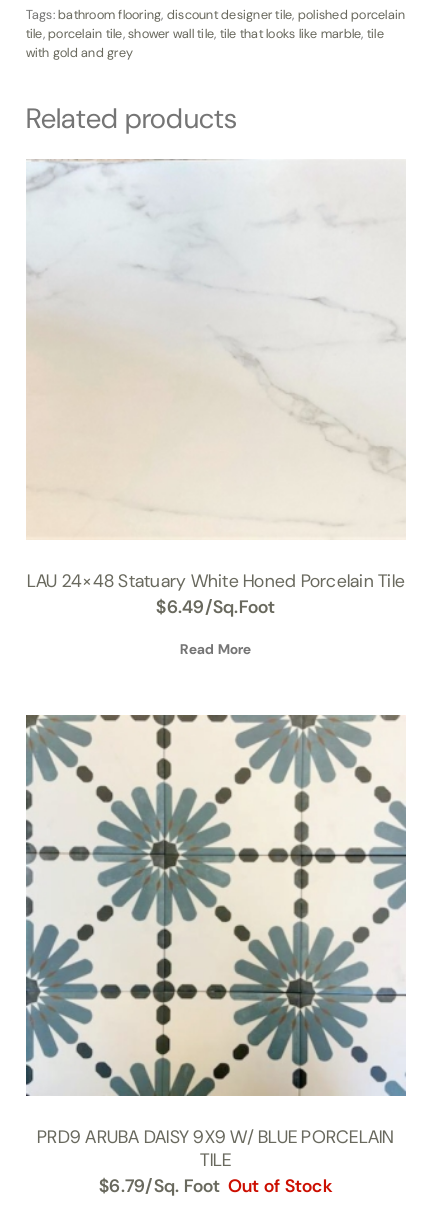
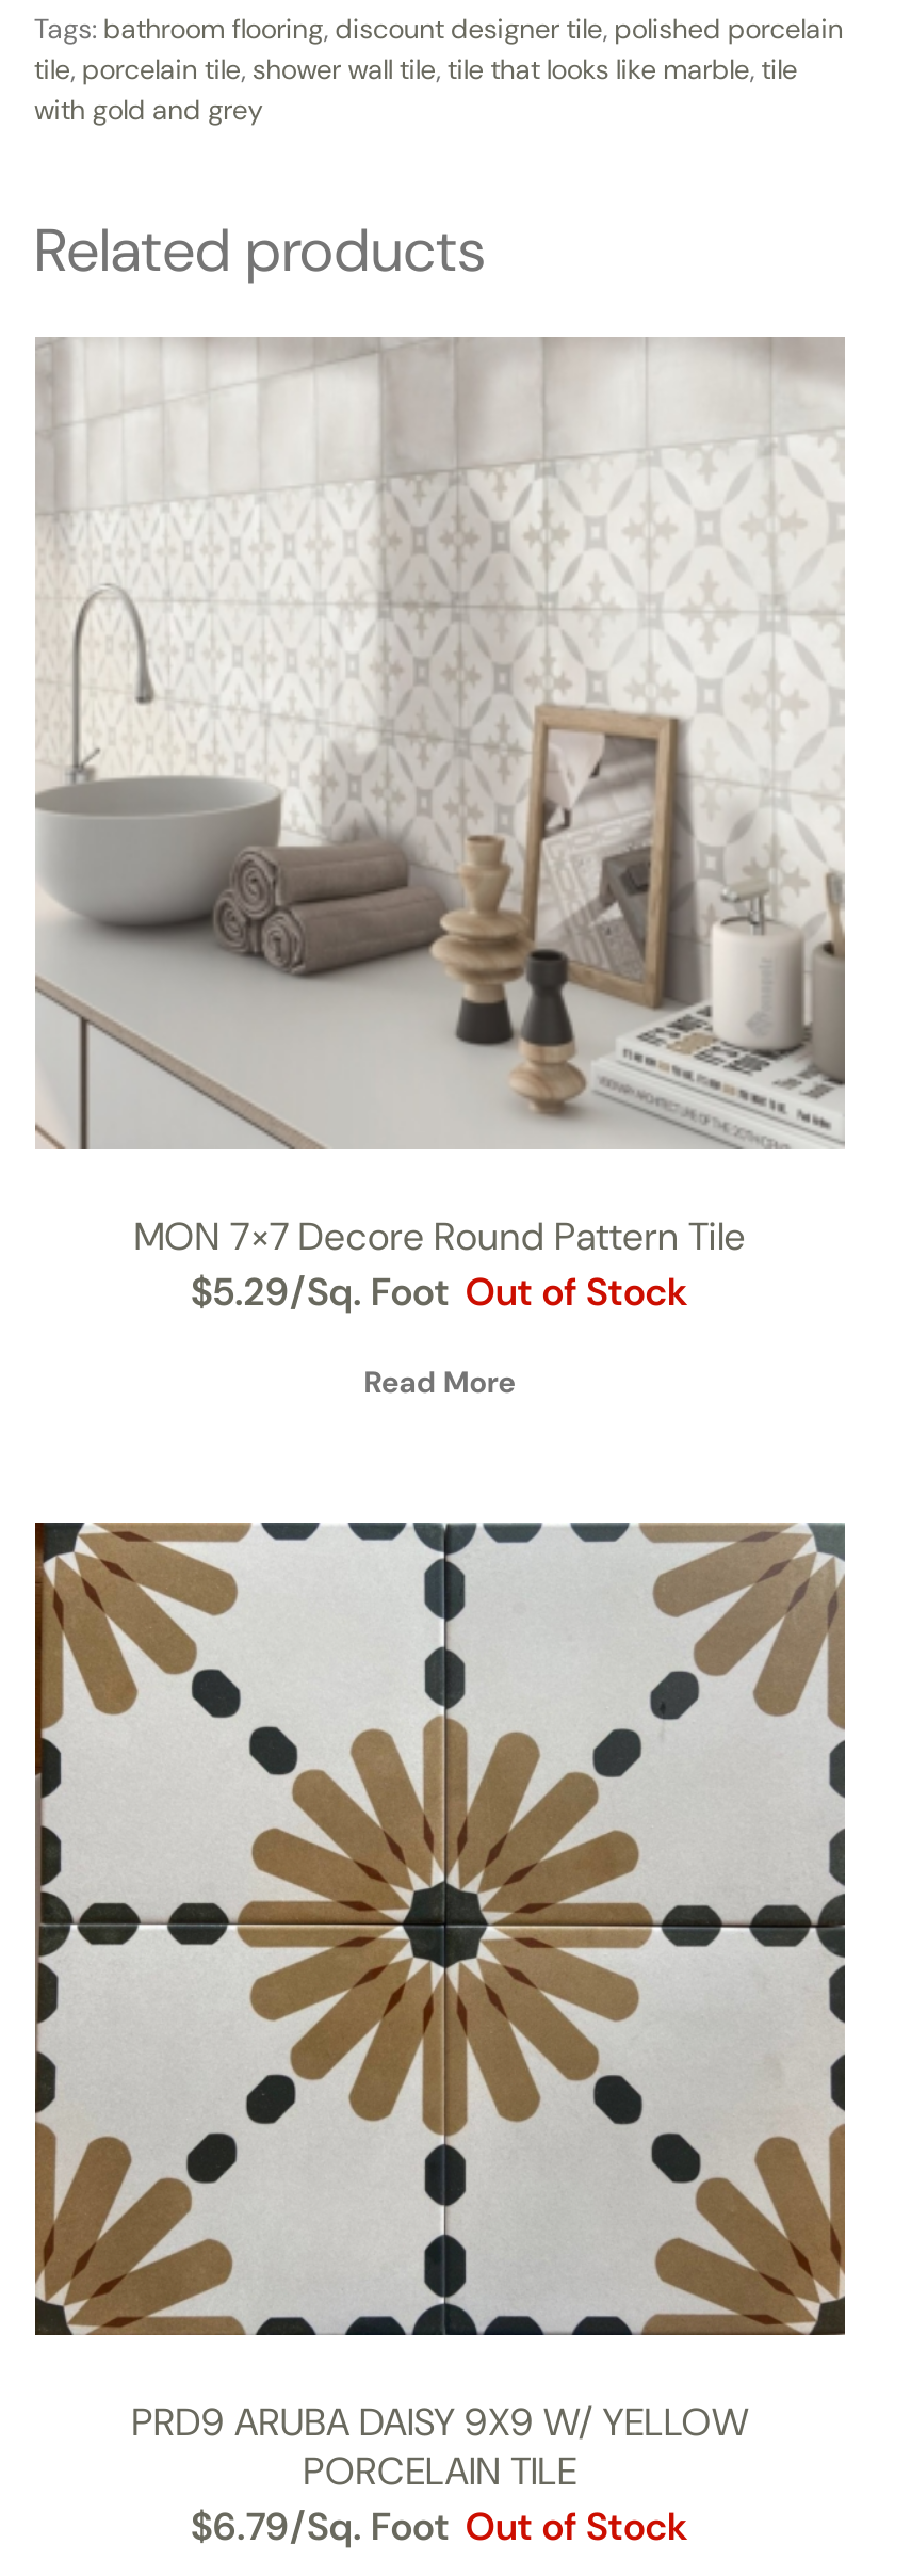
- [image]
- LAU 24×48 Statuary White Honed Porcelain Tile
- $6.49/Sq.Foot
+ [image]
+ MON 7×7 Decore Round Pattern Tile
+ $5.29/Sq. Foot Out of Stock

- [image]
- PRD9 ARUBA DAISY 9X9 W/ BLUE PORCELAIN
- TILE
+ [image]
+ PRD9 ARUBA DAISY 9X9 W/ YELLOW
+ PORCELAIN TILE
